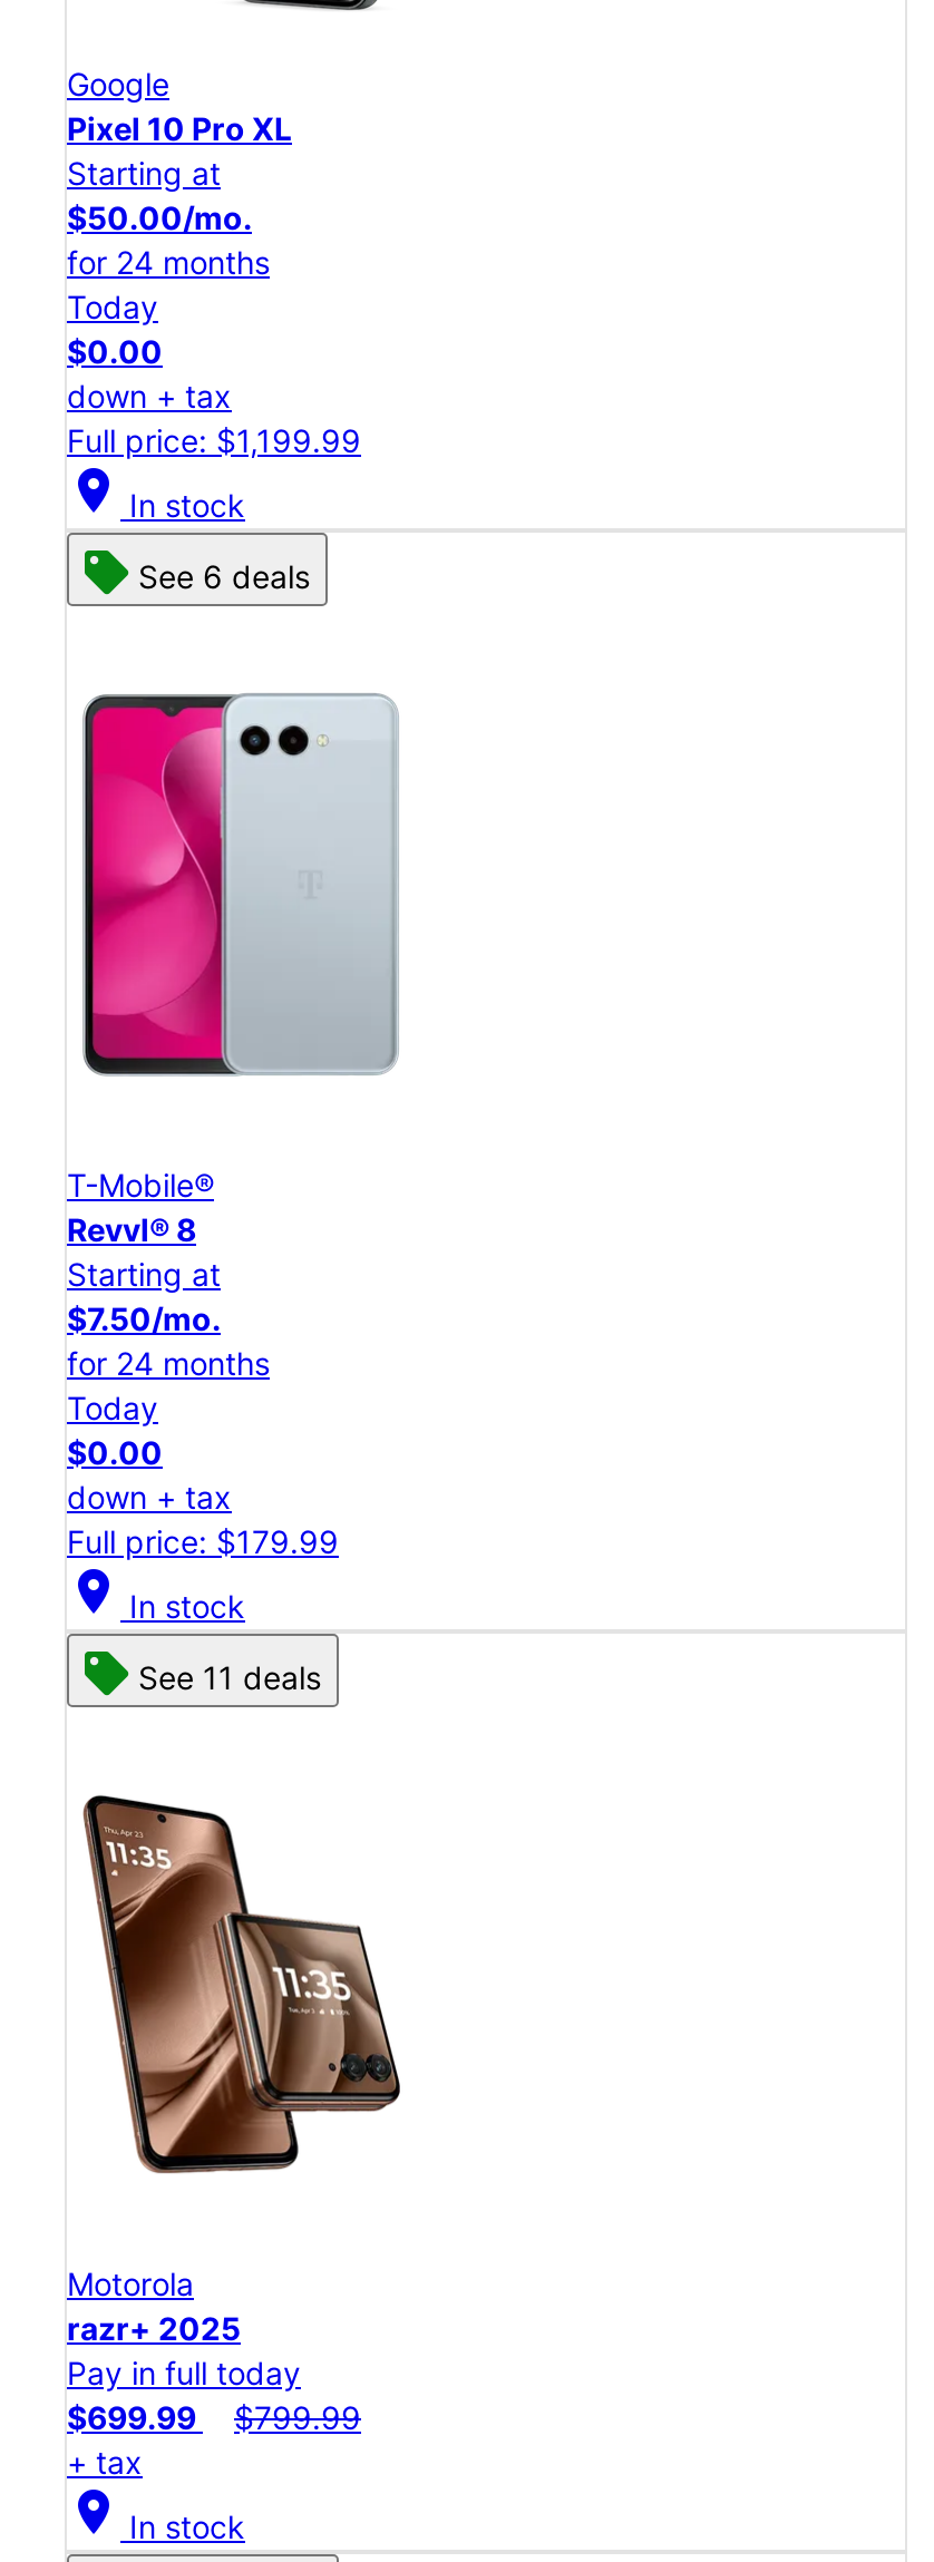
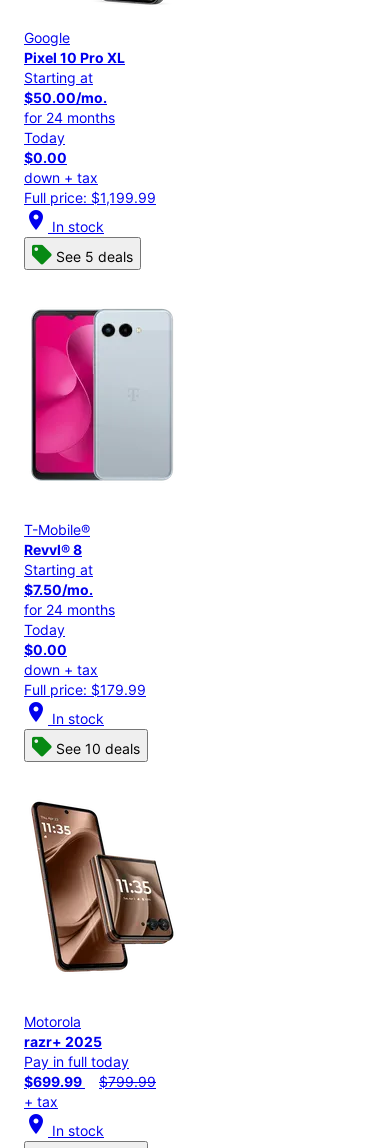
- See 6 deals
+ See 5 deals

- See 11 deals
+ See 10 deals
